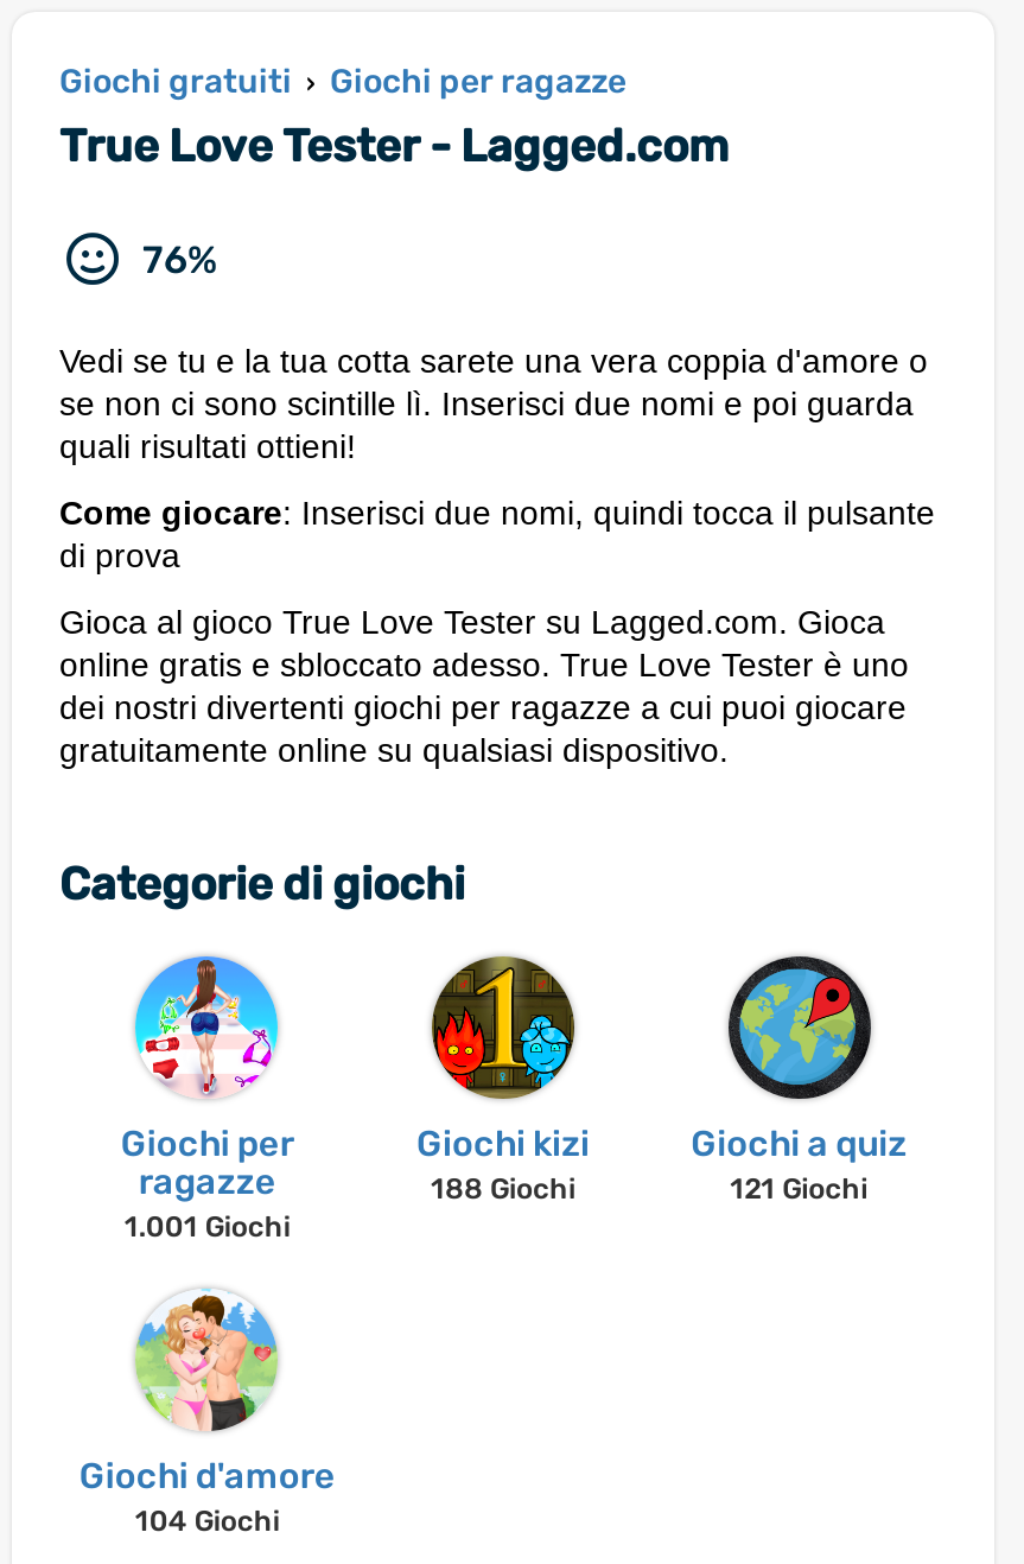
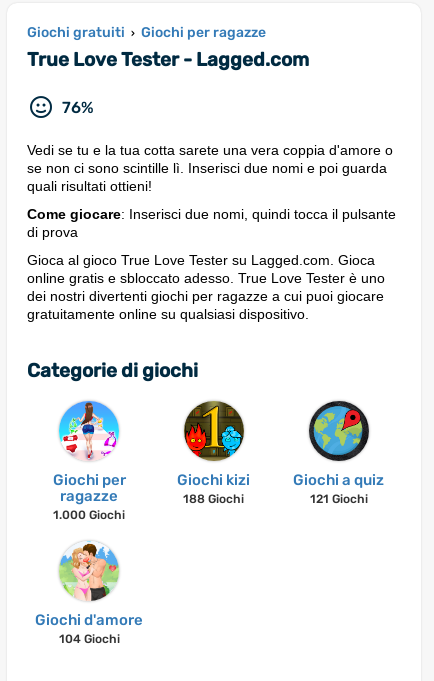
- 1.001 Giochi
+ 1.000 Giochi
